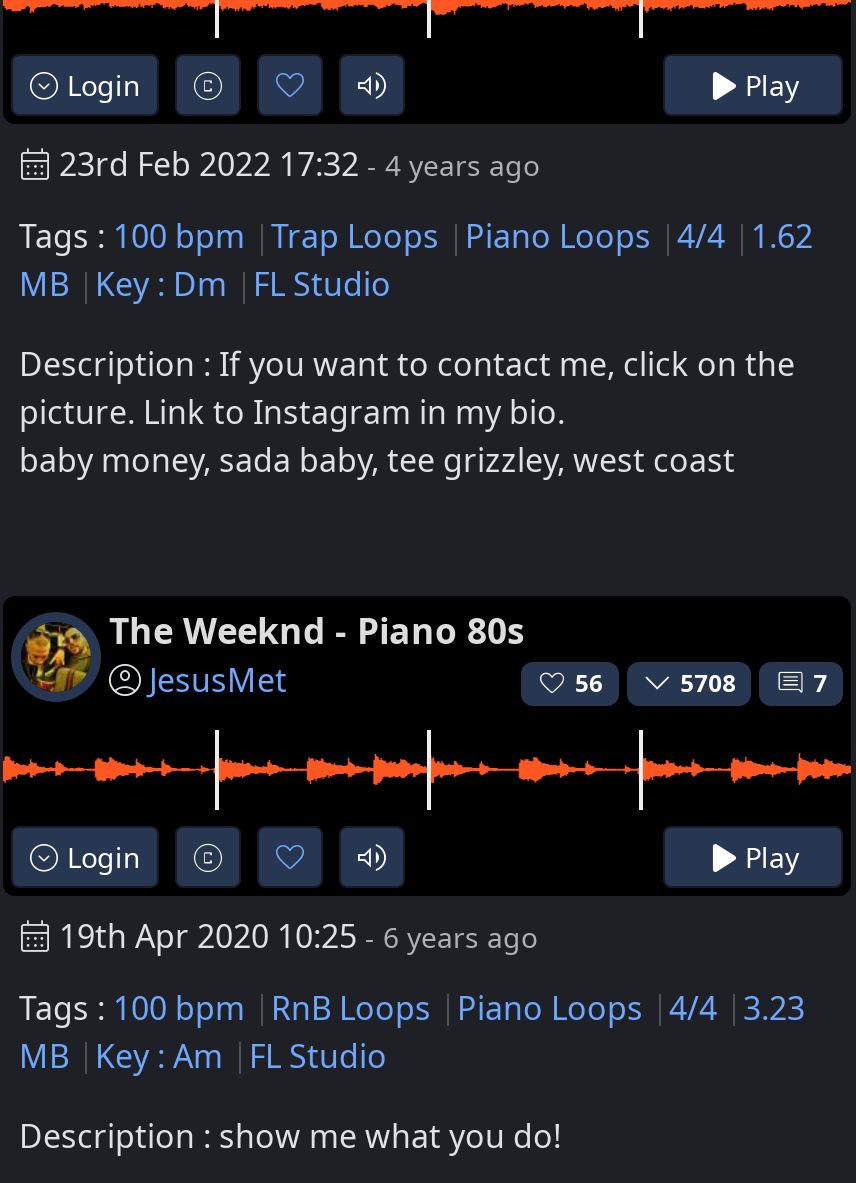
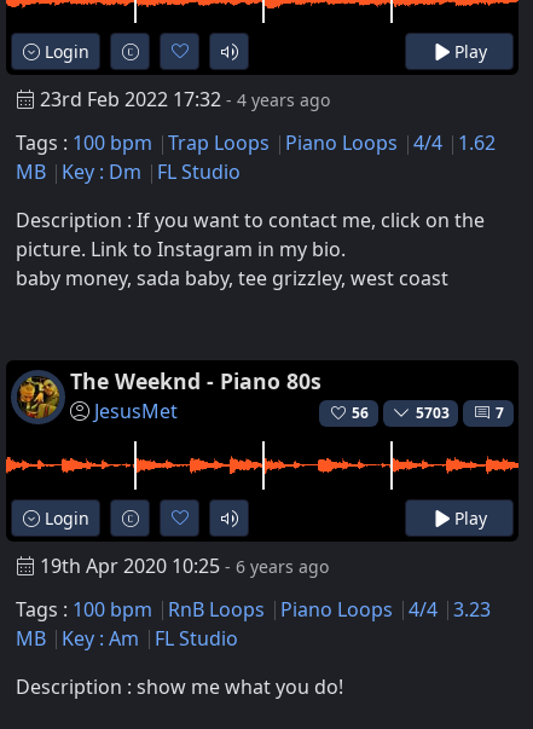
- 5708
+ 5703
